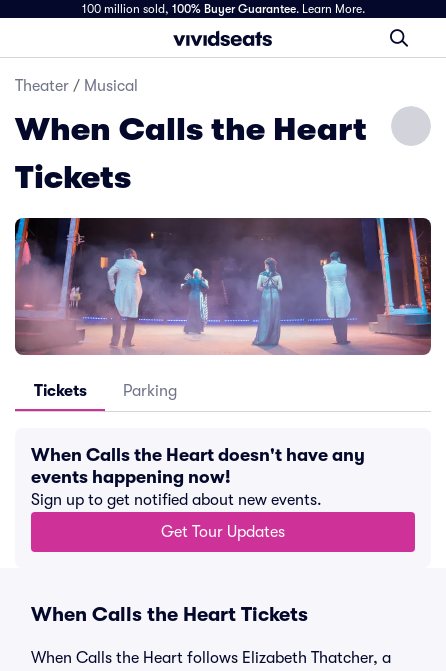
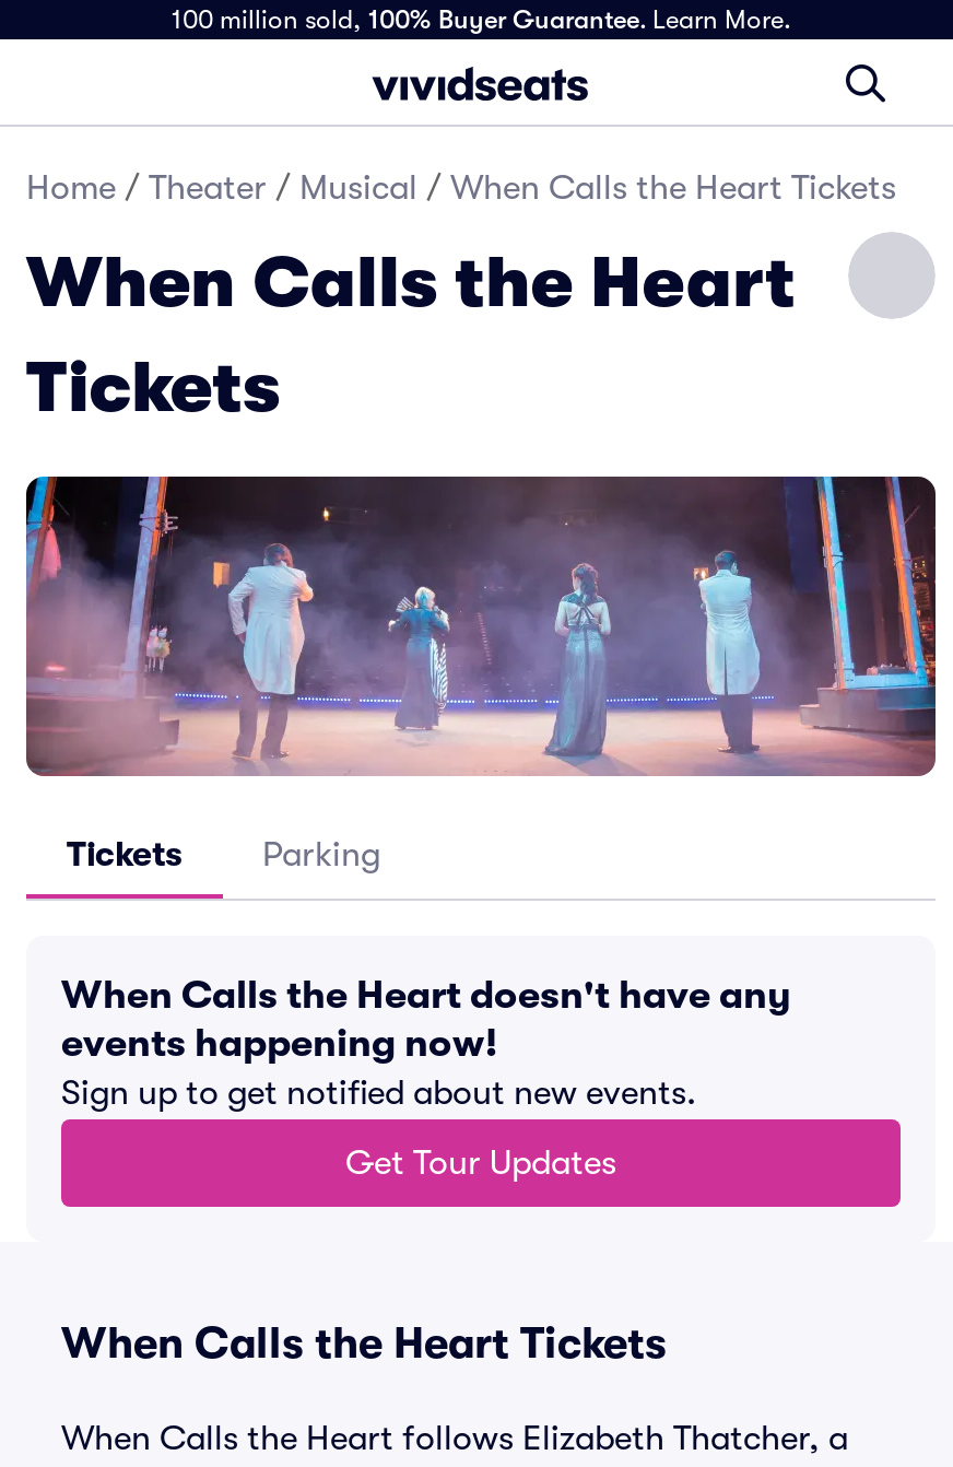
- Theater / Musical
+ Home / Theater / Musical / When Calls the Heart Tickets
